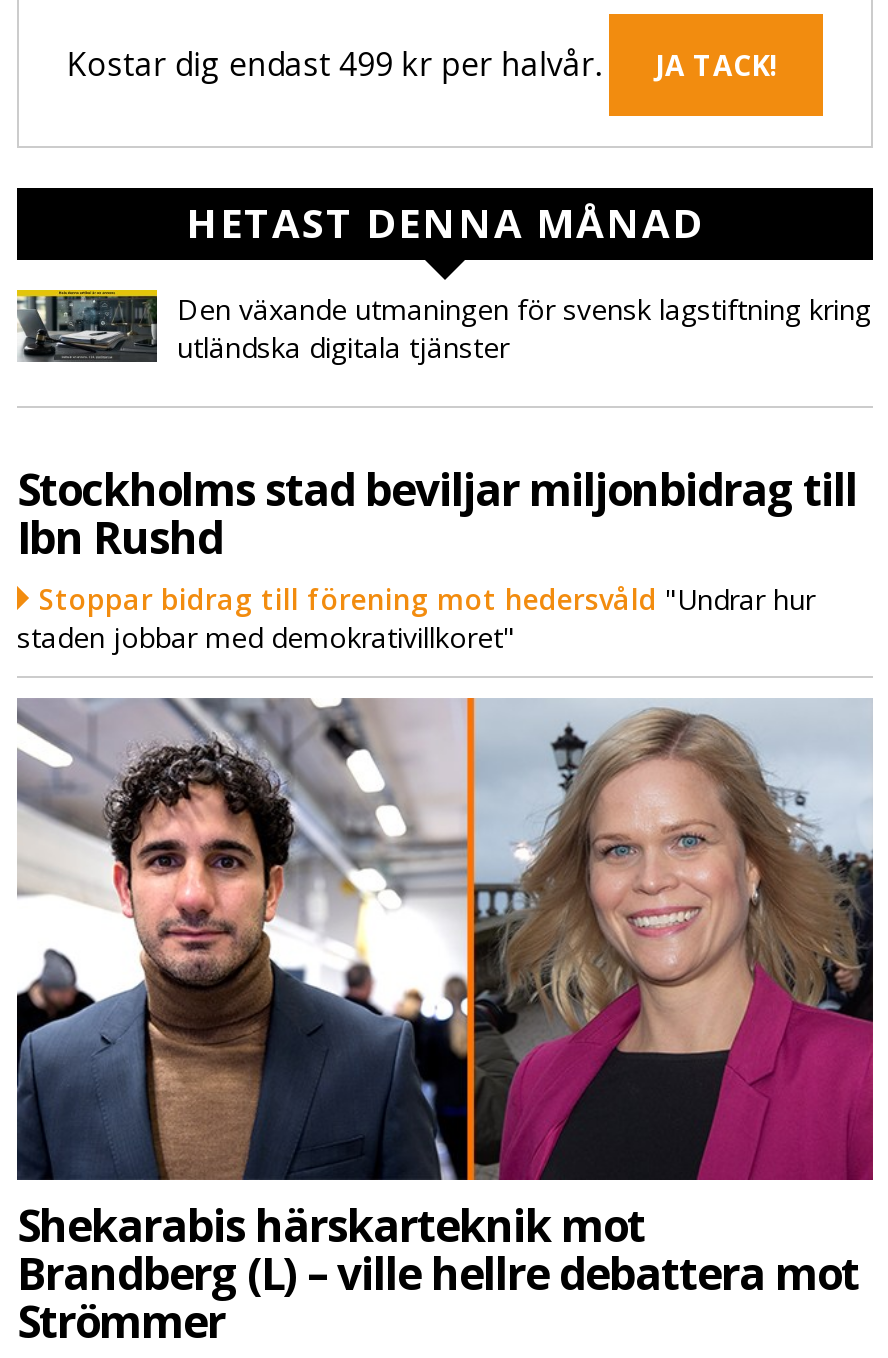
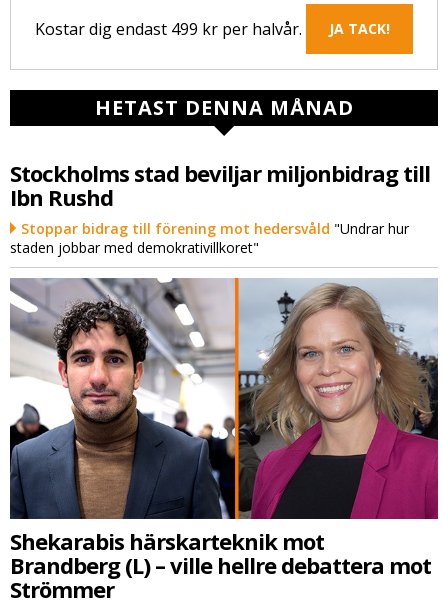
- [image]
- Den växande utmaningen för svensk lagstiftning kring
- utländska digitala tjänster
